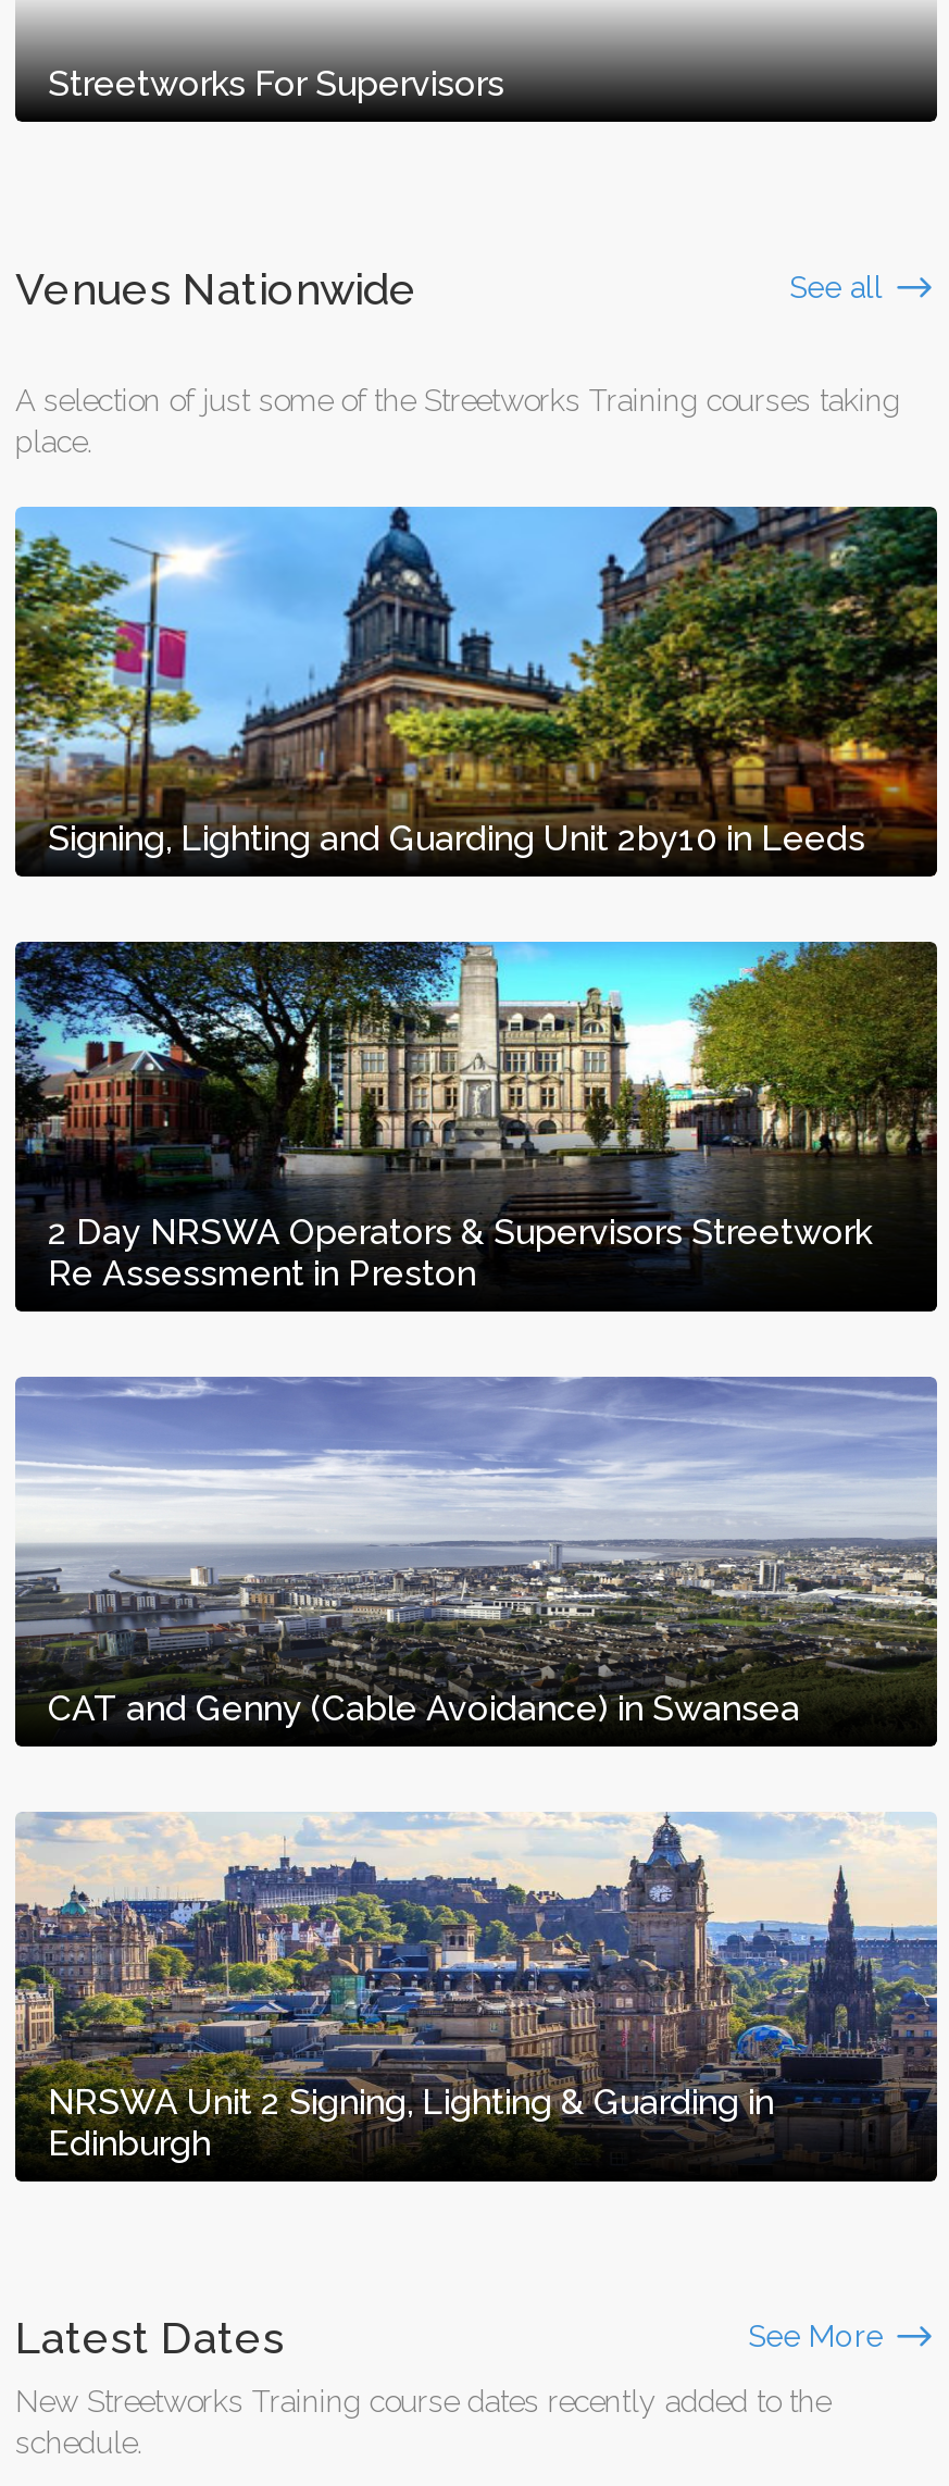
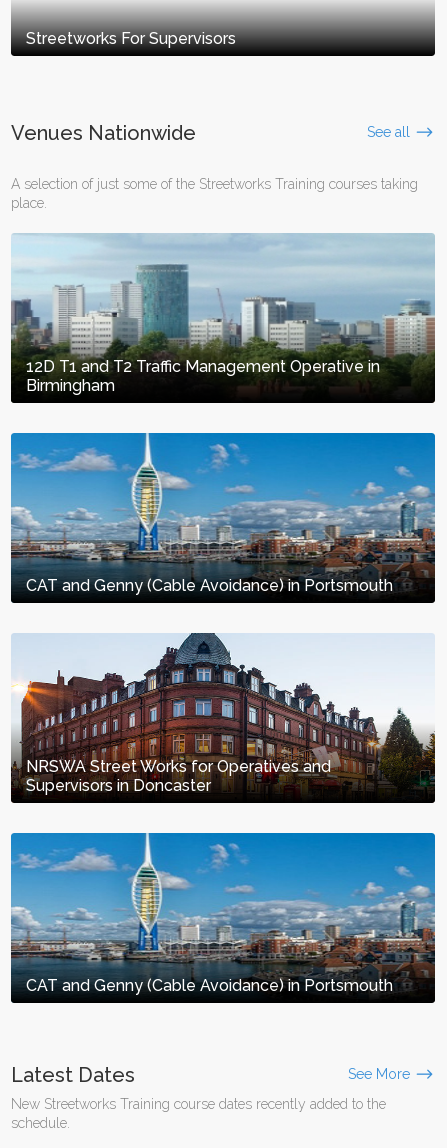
- [image]
- Signing, Lighting and Guarding Unit 2by10 in Leeds
+ [image]
+ 12D T1 and T2 Traffic Management Operative in
+ Birmingham

- [image]
- 2 Day NRSWA Operators & Supervisors Streetwork
- Re Assessment in Preston
+ [image]
+ CAT and Genny (Cable Avoidance) in Portsmouth

- [image]
- CAT and Genny (Cable Avoidance) in Swansea
+ [image]
+ NRSWA Street Works for Operatives and
+ Supervisors in Doncaster

- [image]
- NRSWA Unit 2 Signing, Lighting & Guarding in
- Edinburgh
+ [image]
+ CAT and Genny (Cable Avoidance) in Portsmouth
